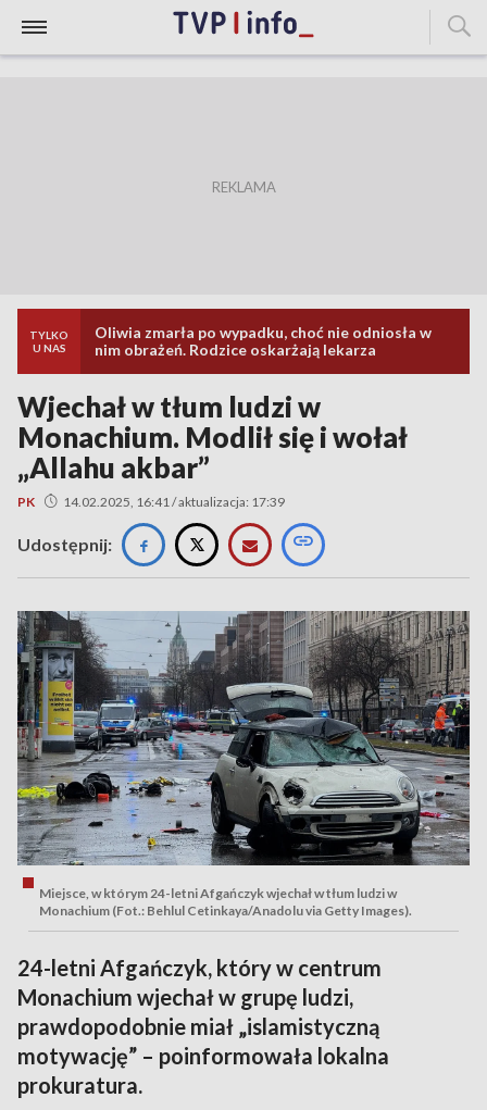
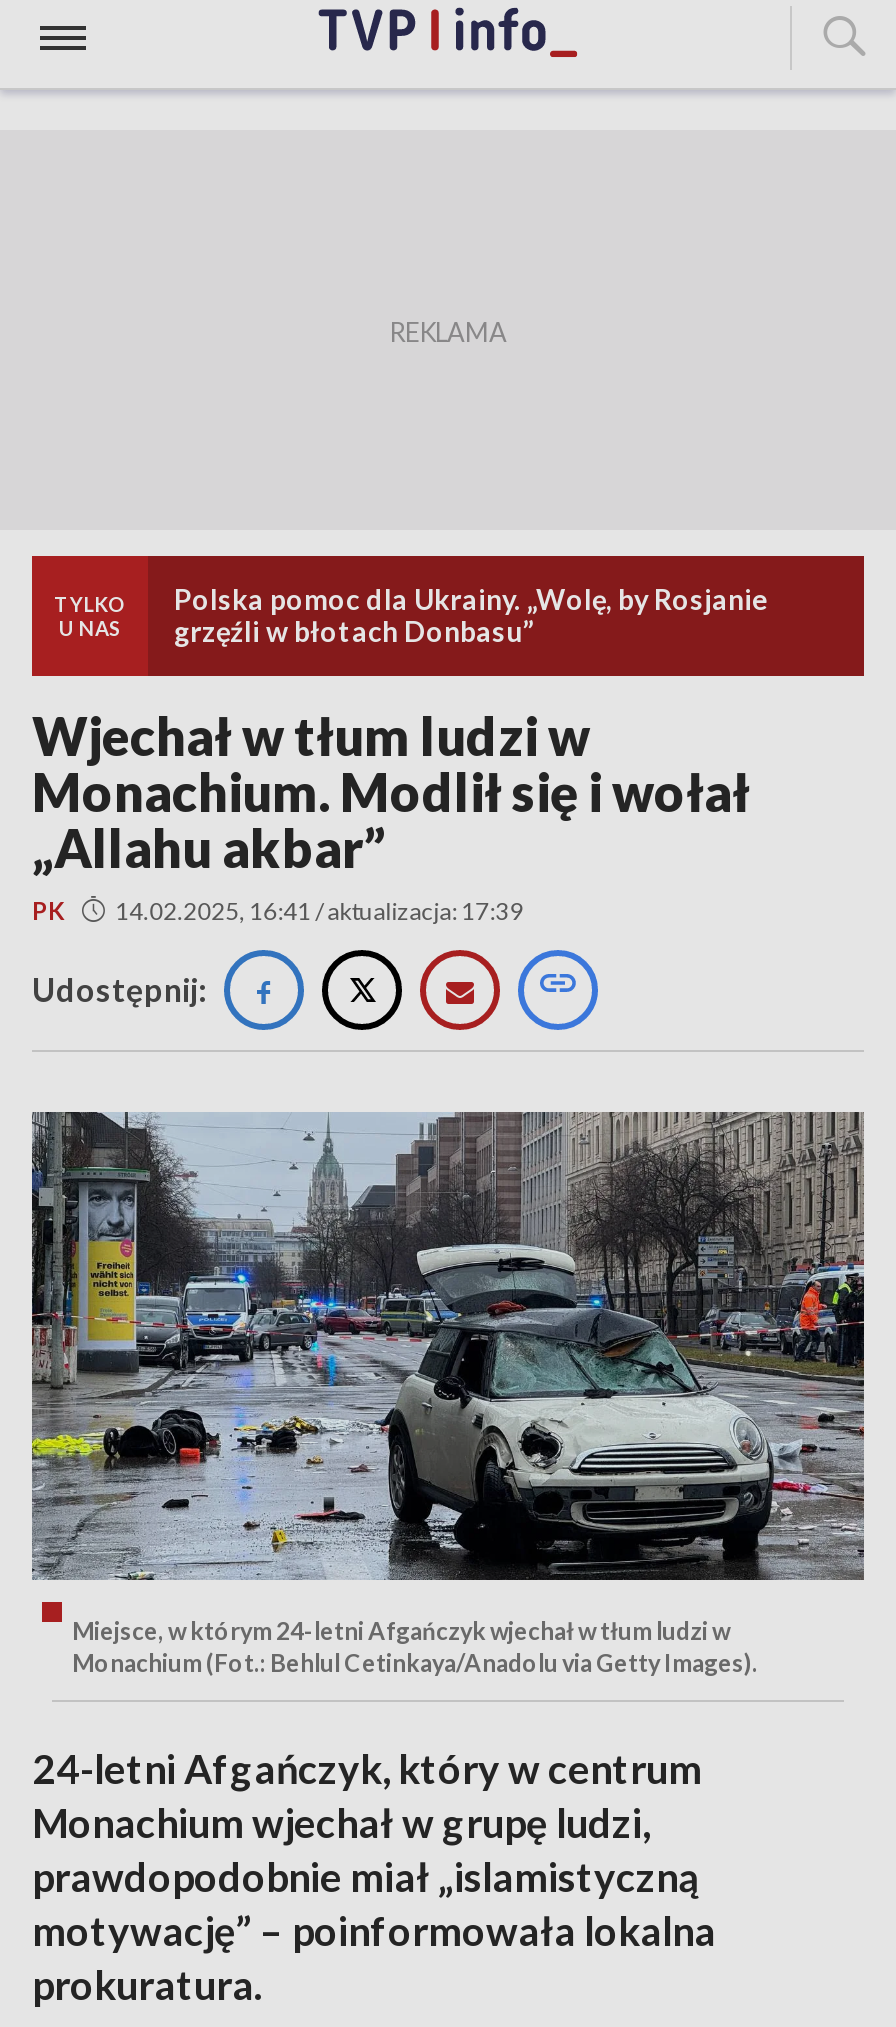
- Oliwia zmarła po wypadku, choć nie odniosła w
- nim obrażeń. Rodzice oskarżają lekarza
+ Polska pomoc dla Ukrainy. „Wolę, by Rosjanie
+ grzęźli w błotach Donbasu”
